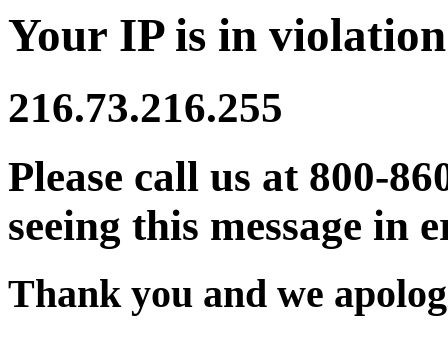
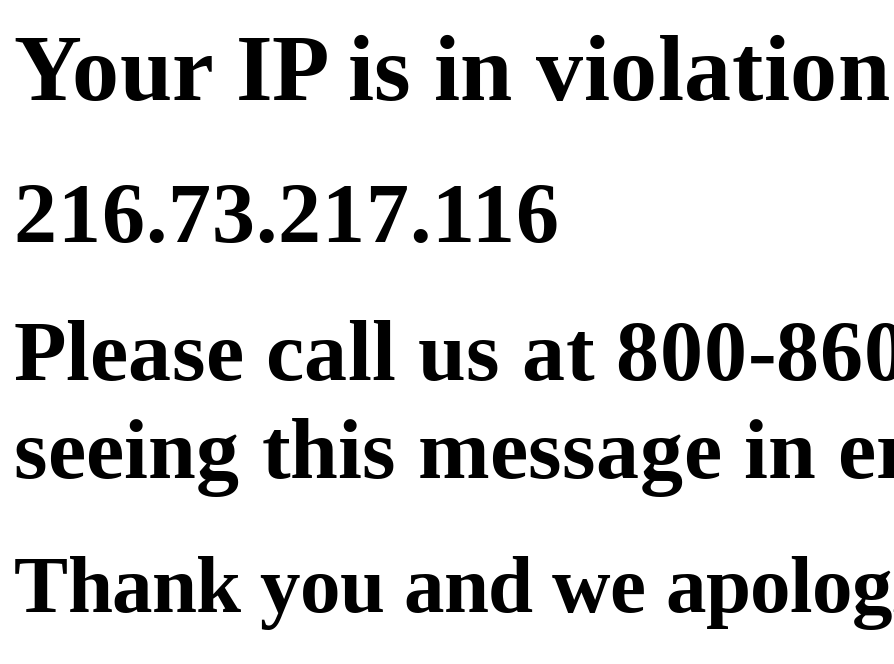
- 216.73.216.255
+ 216.73.217.116
